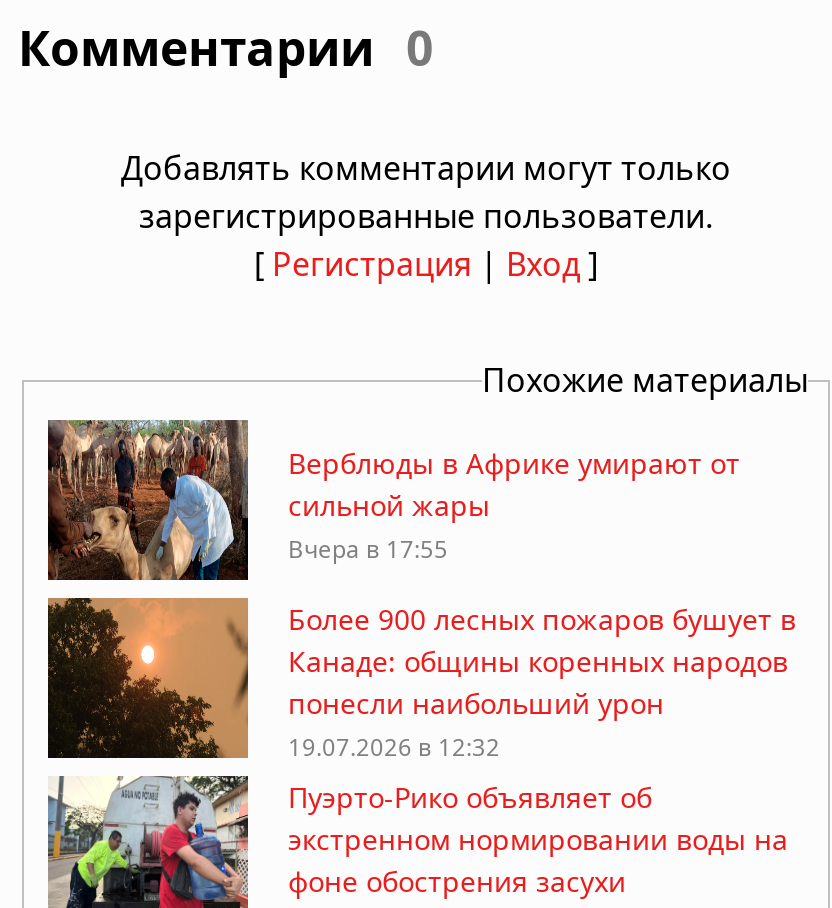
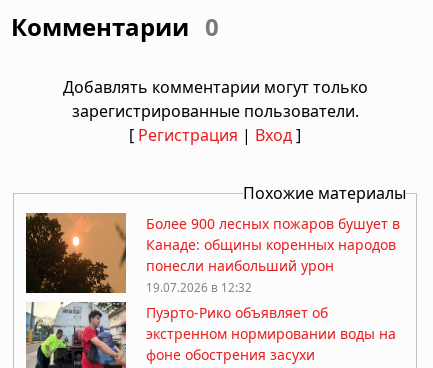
- [image]
- Верблюды в Африке умирают от
- сильной жары
- Вчера в 17:55
